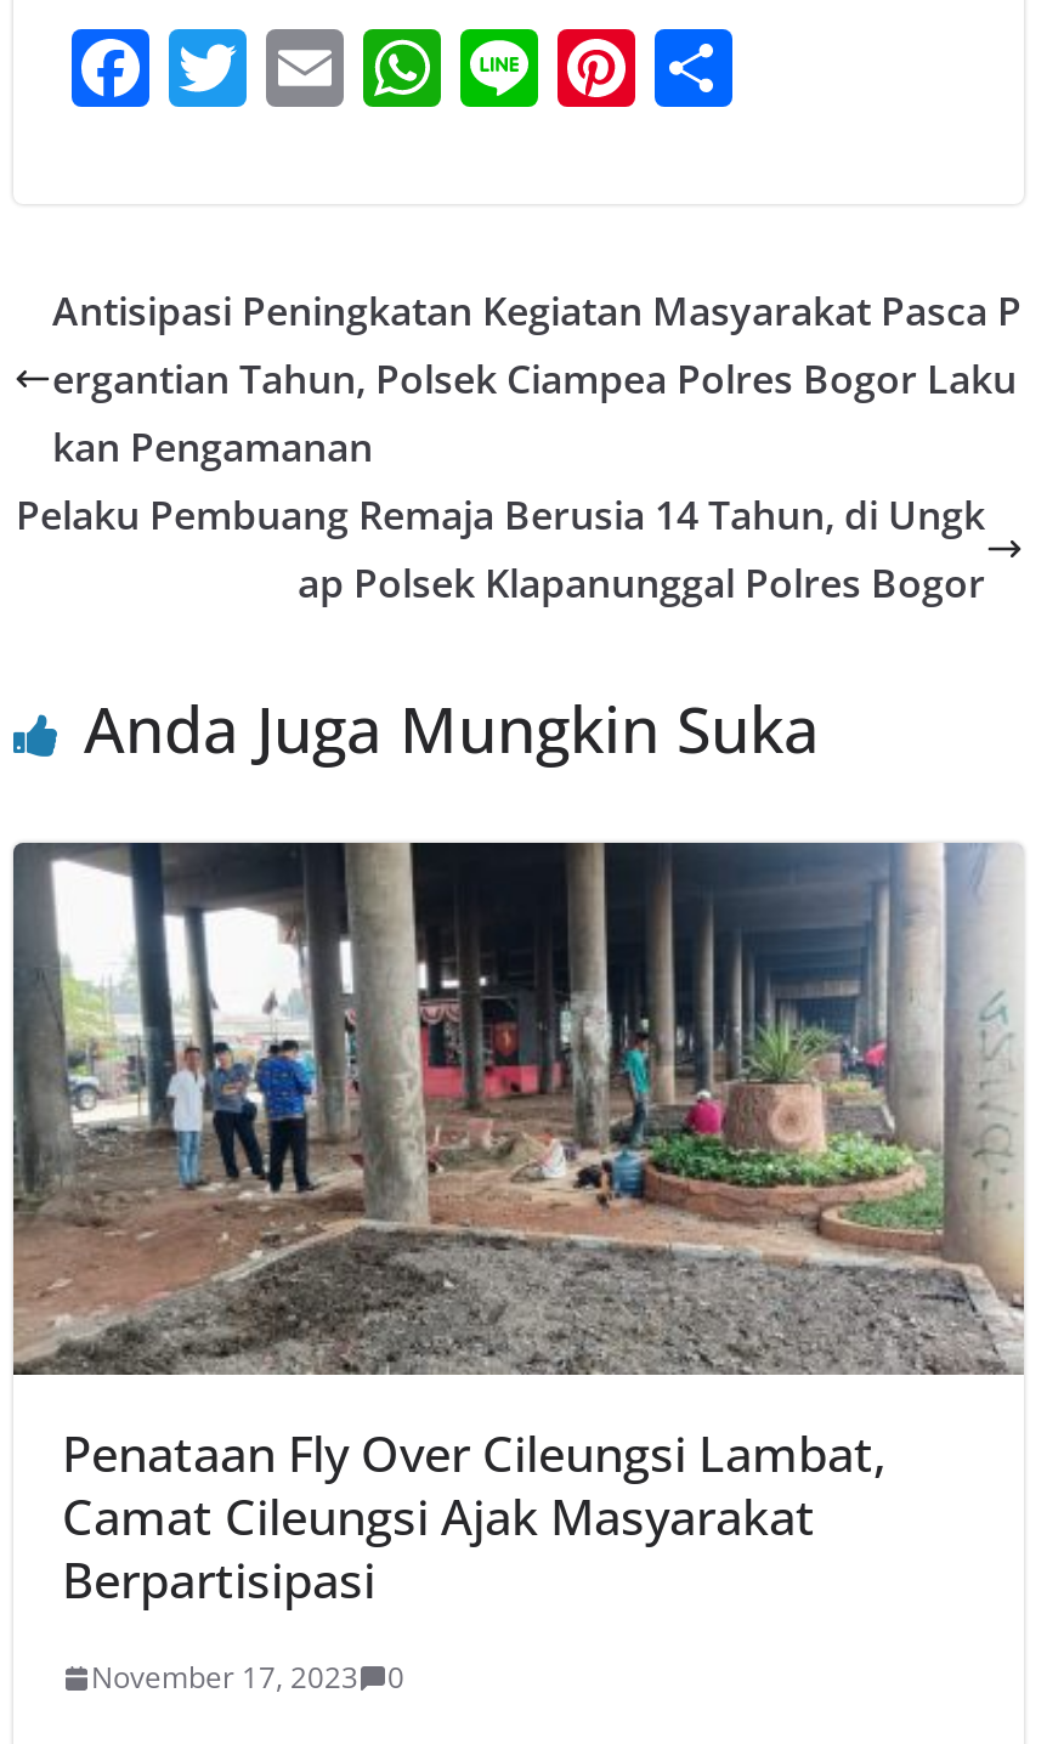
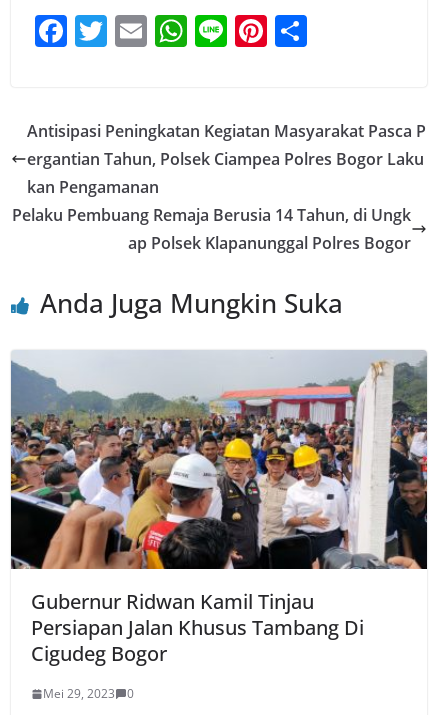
- [image]
- Penataan Fly Over Cileungsi Lambat,
- Camat Cileungsi Ajak Masyarakat
- Berpartisipasi
+ [image]
+ Gubernur Ridwan Kamil Tinjau
+ Persiapan Jalan Khusus Tambang Di
+ Cigudeg Bogor

- November 17, 2023 0
+ Mei 29, 2023 0
